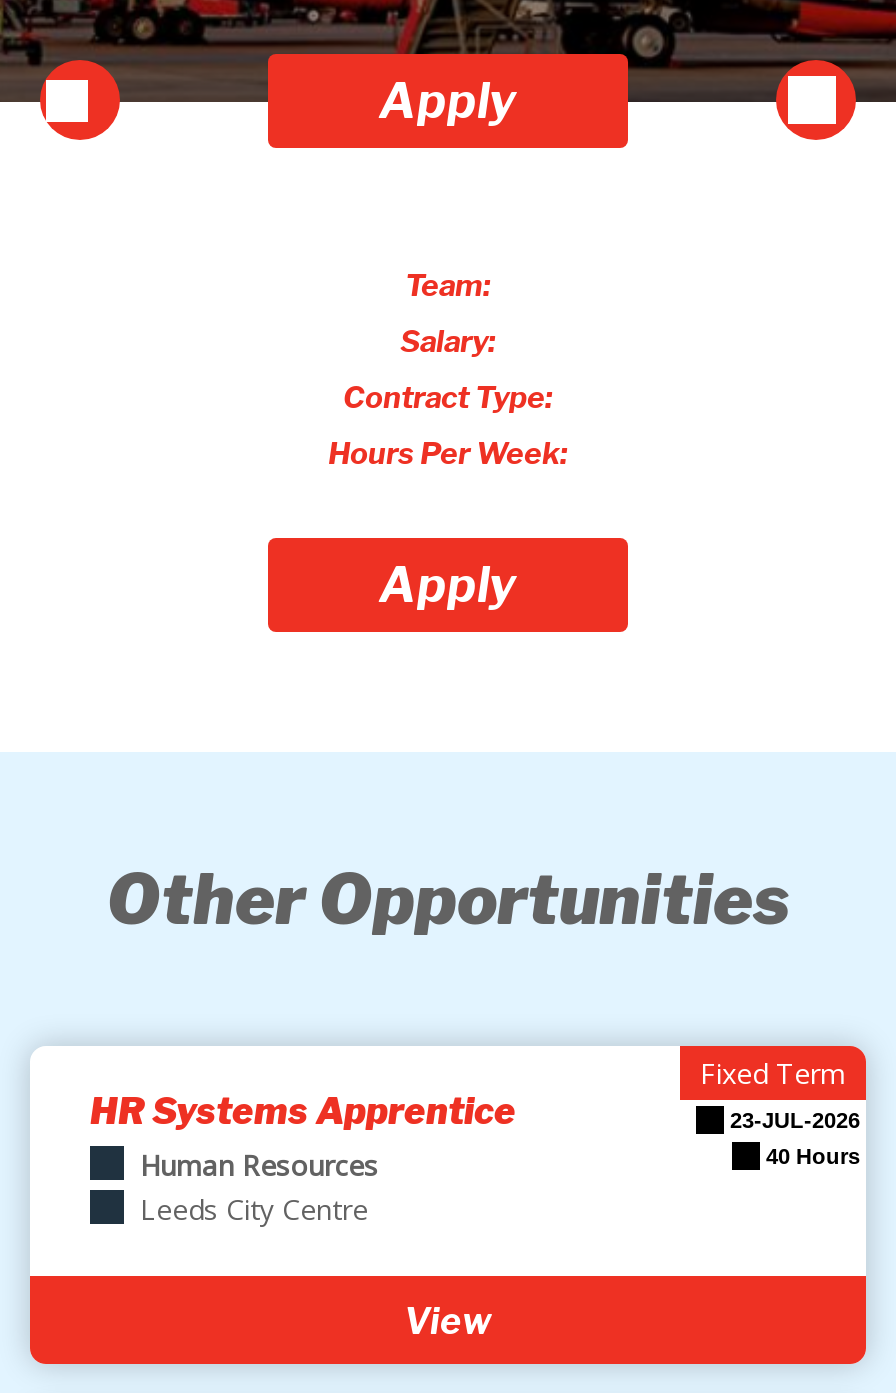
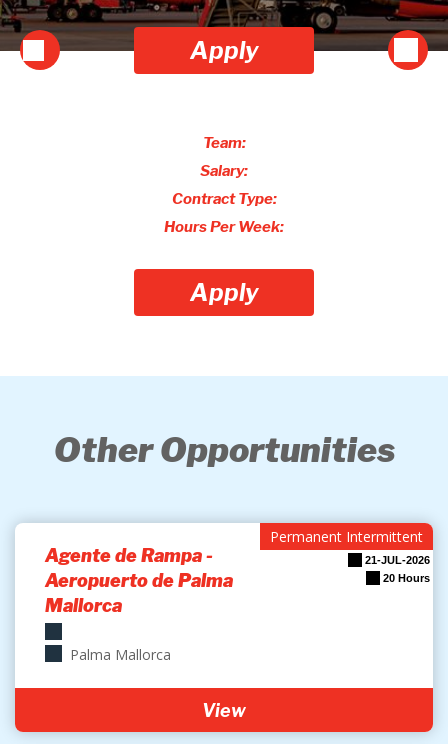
- Fixed Term
- 40 Hours
+ Permanent Intermittent
+ 20 Hours

- HR Systems Apprentice
- Human Resources
- Leeds City Centre
+ Agente de Rampa -
+ Aeropuerto de Palma
+ Mallorca
+ Palma Mallorca

- 23-JUL-2026
+ 21-JUL-2026
